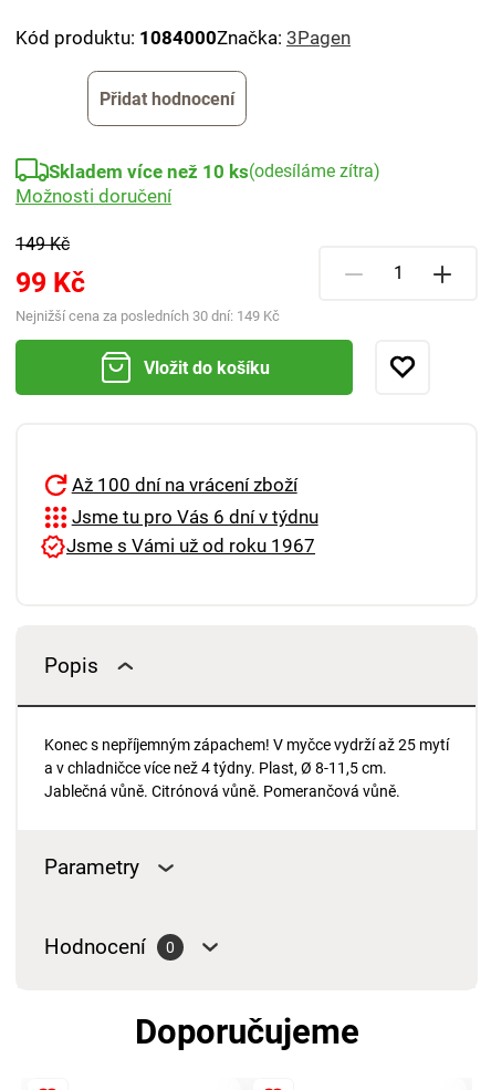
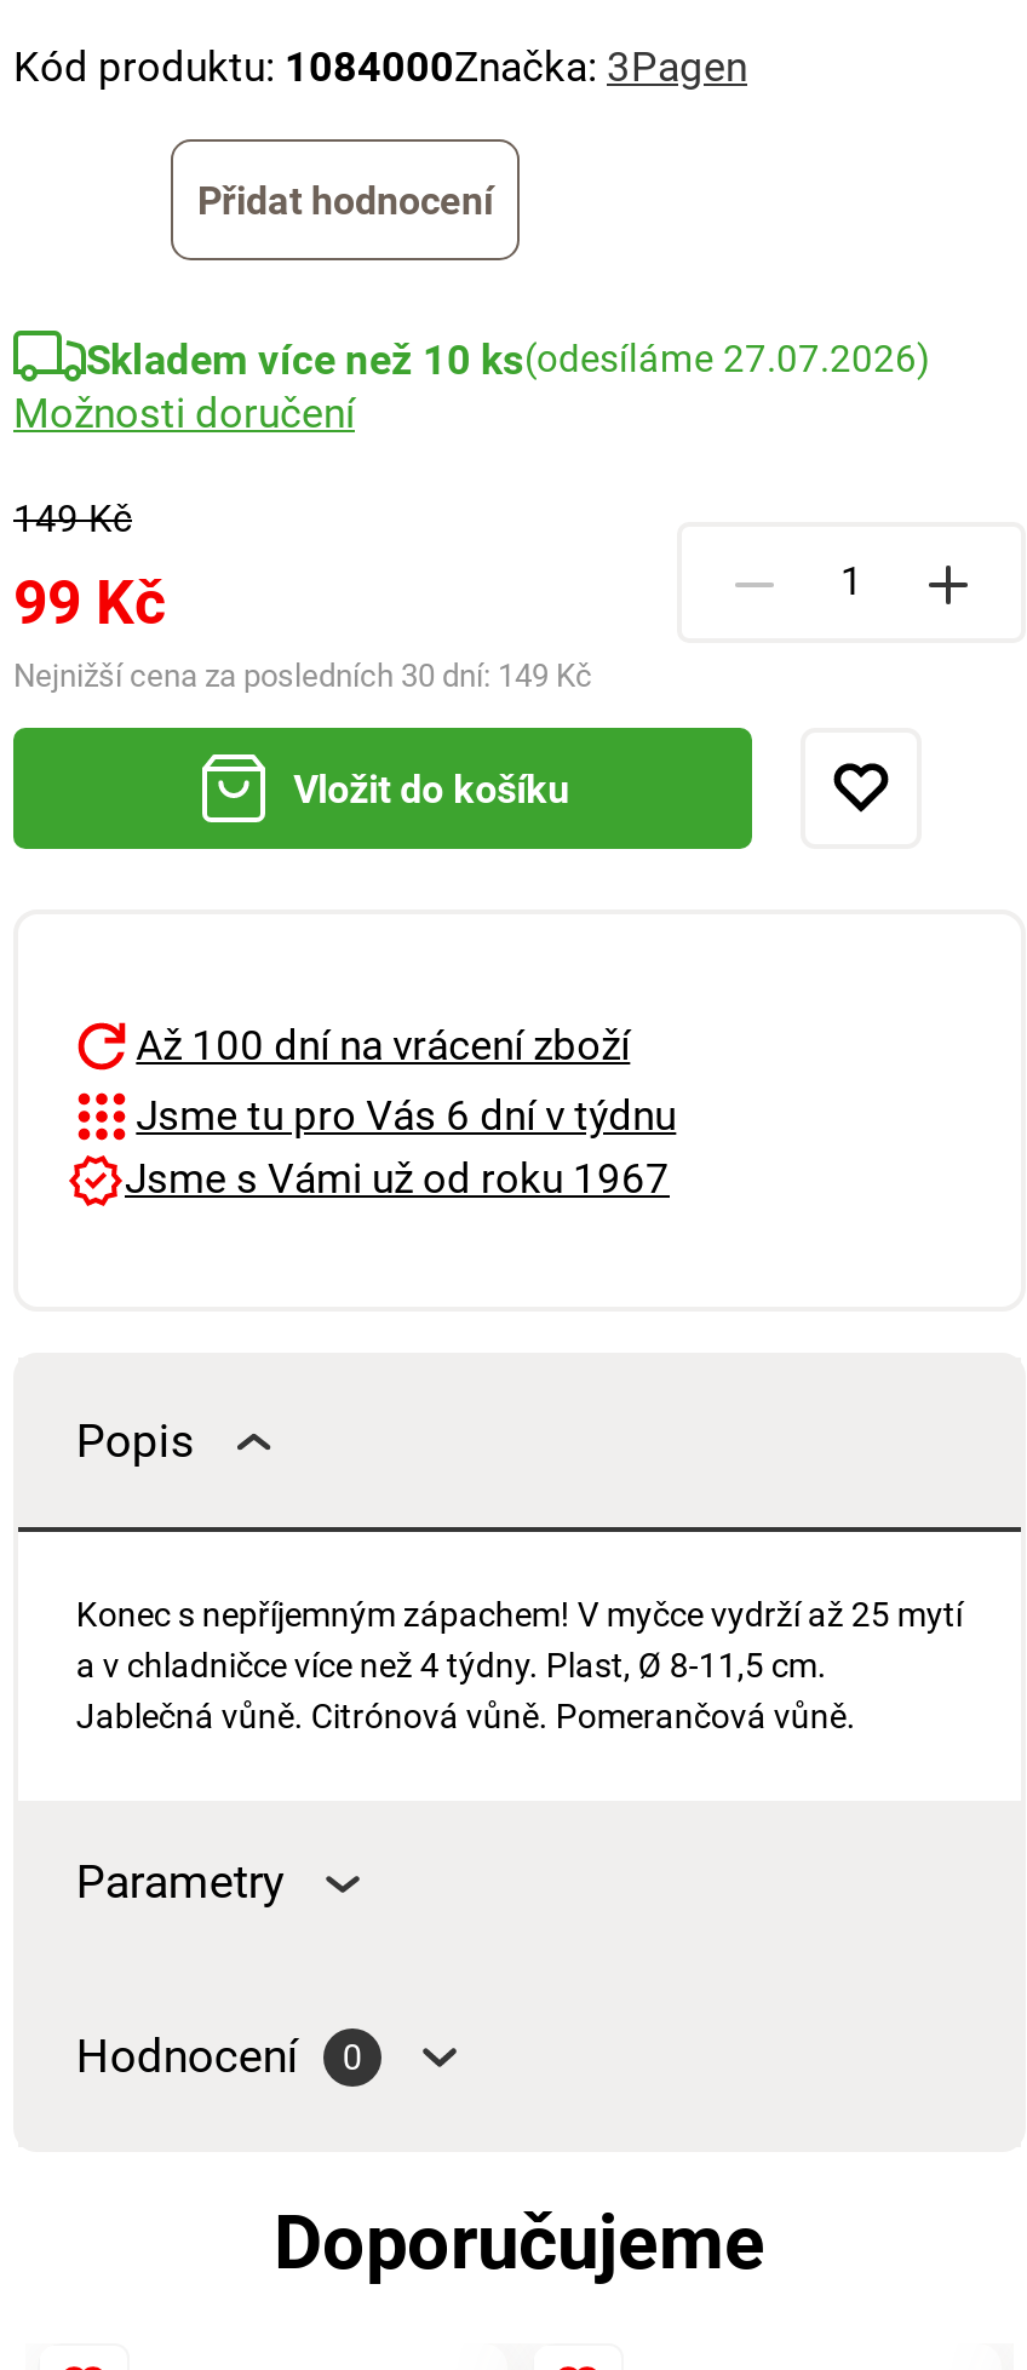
- Skladem více než 10 ks(odesíláme zítra)
+ Skladem více než 10 ks(odesíláme 27.07.2026)
